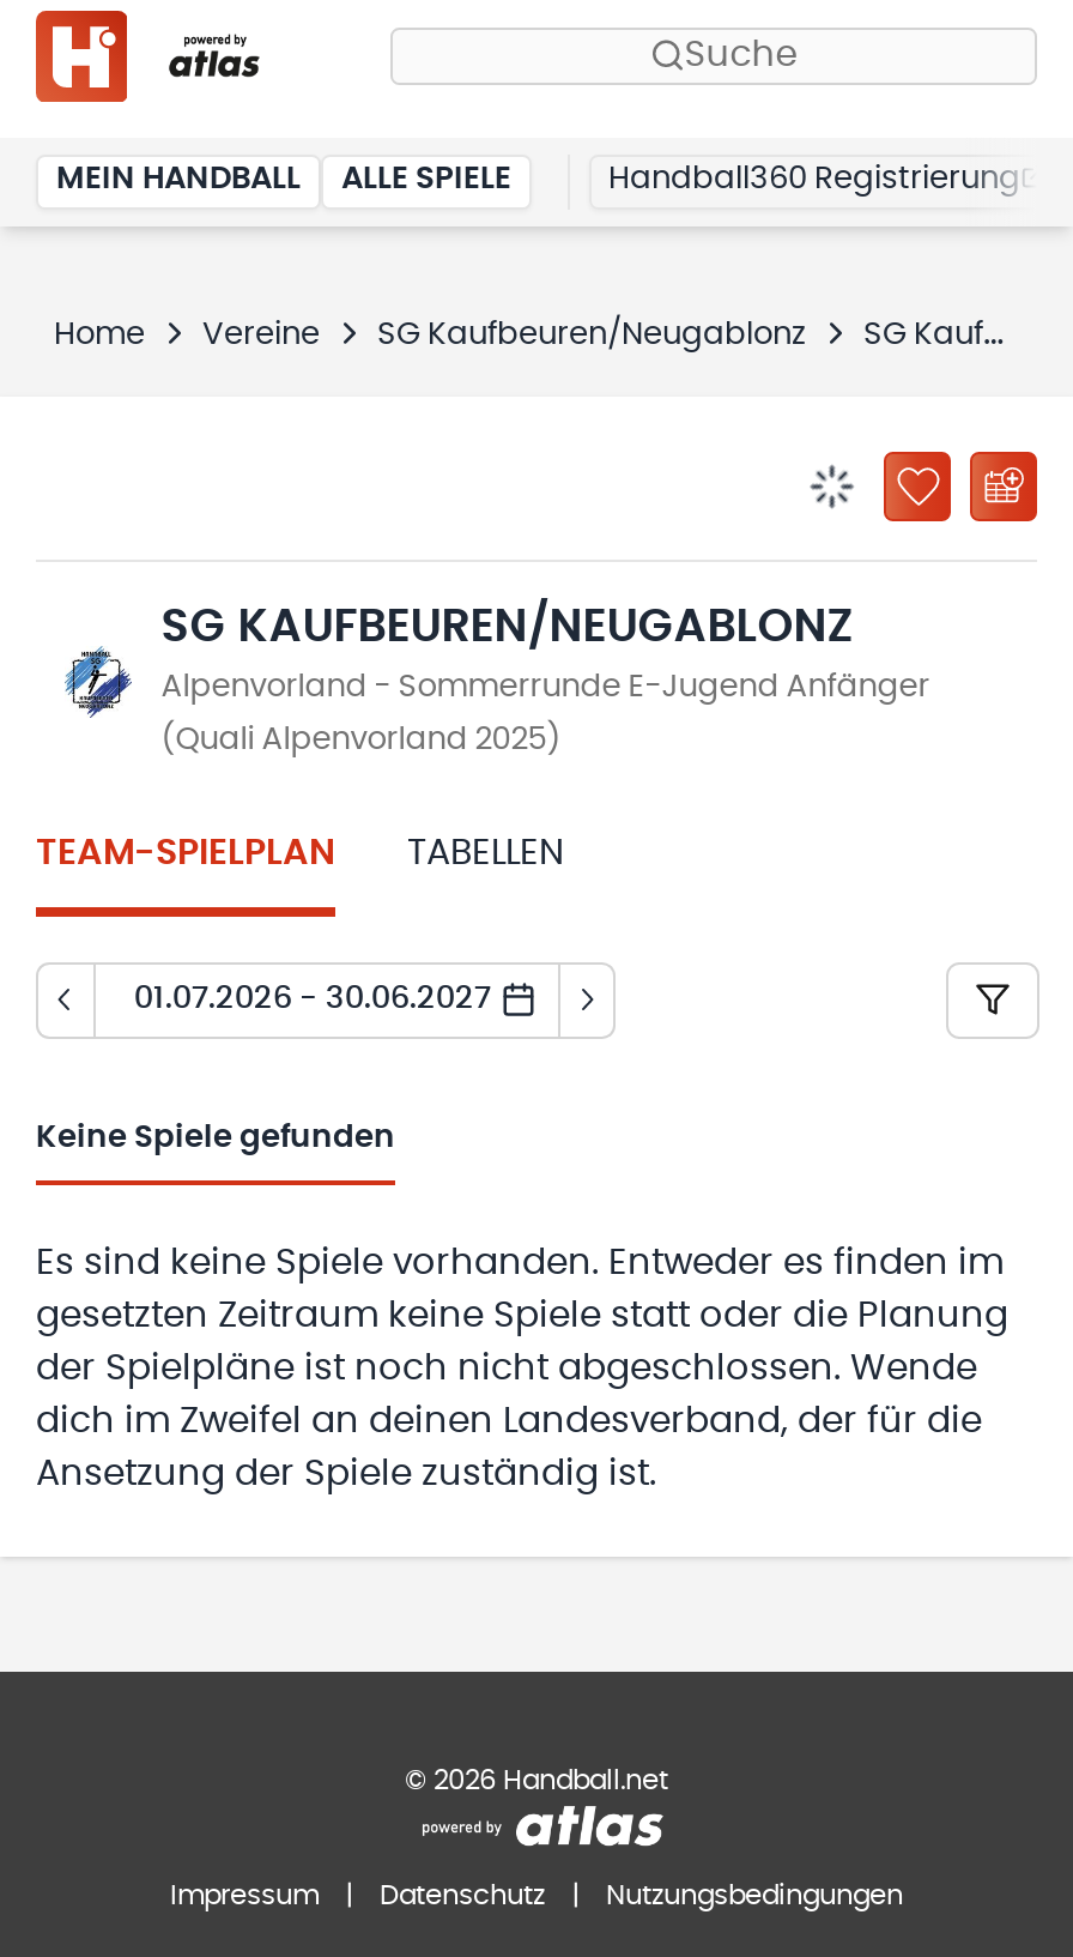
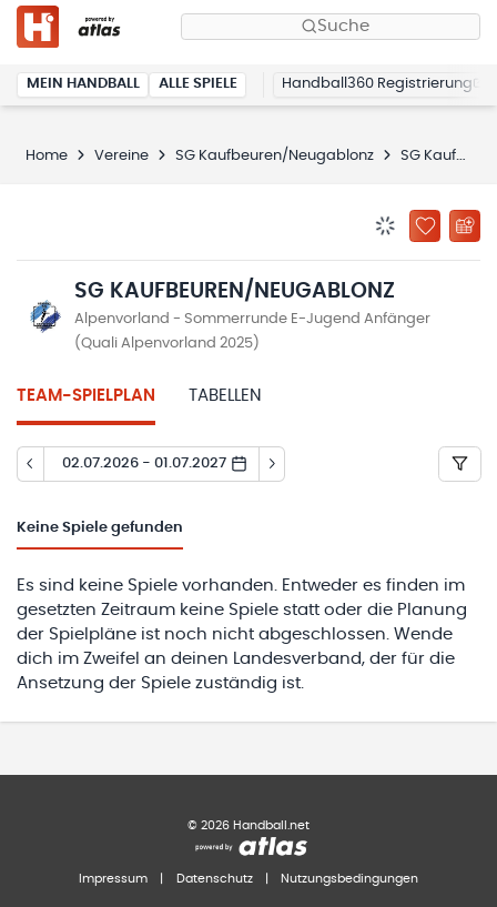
- 01.07.2026 - 30.06.2027
+ 02.07.2026 - 01.07.2027
